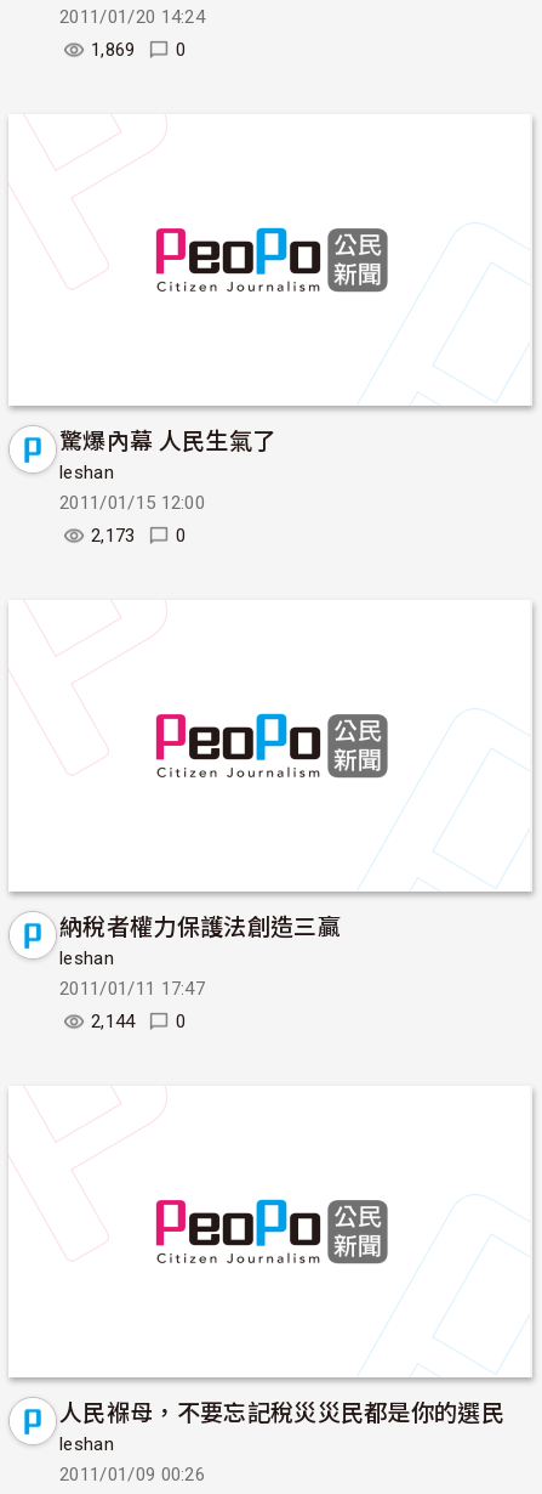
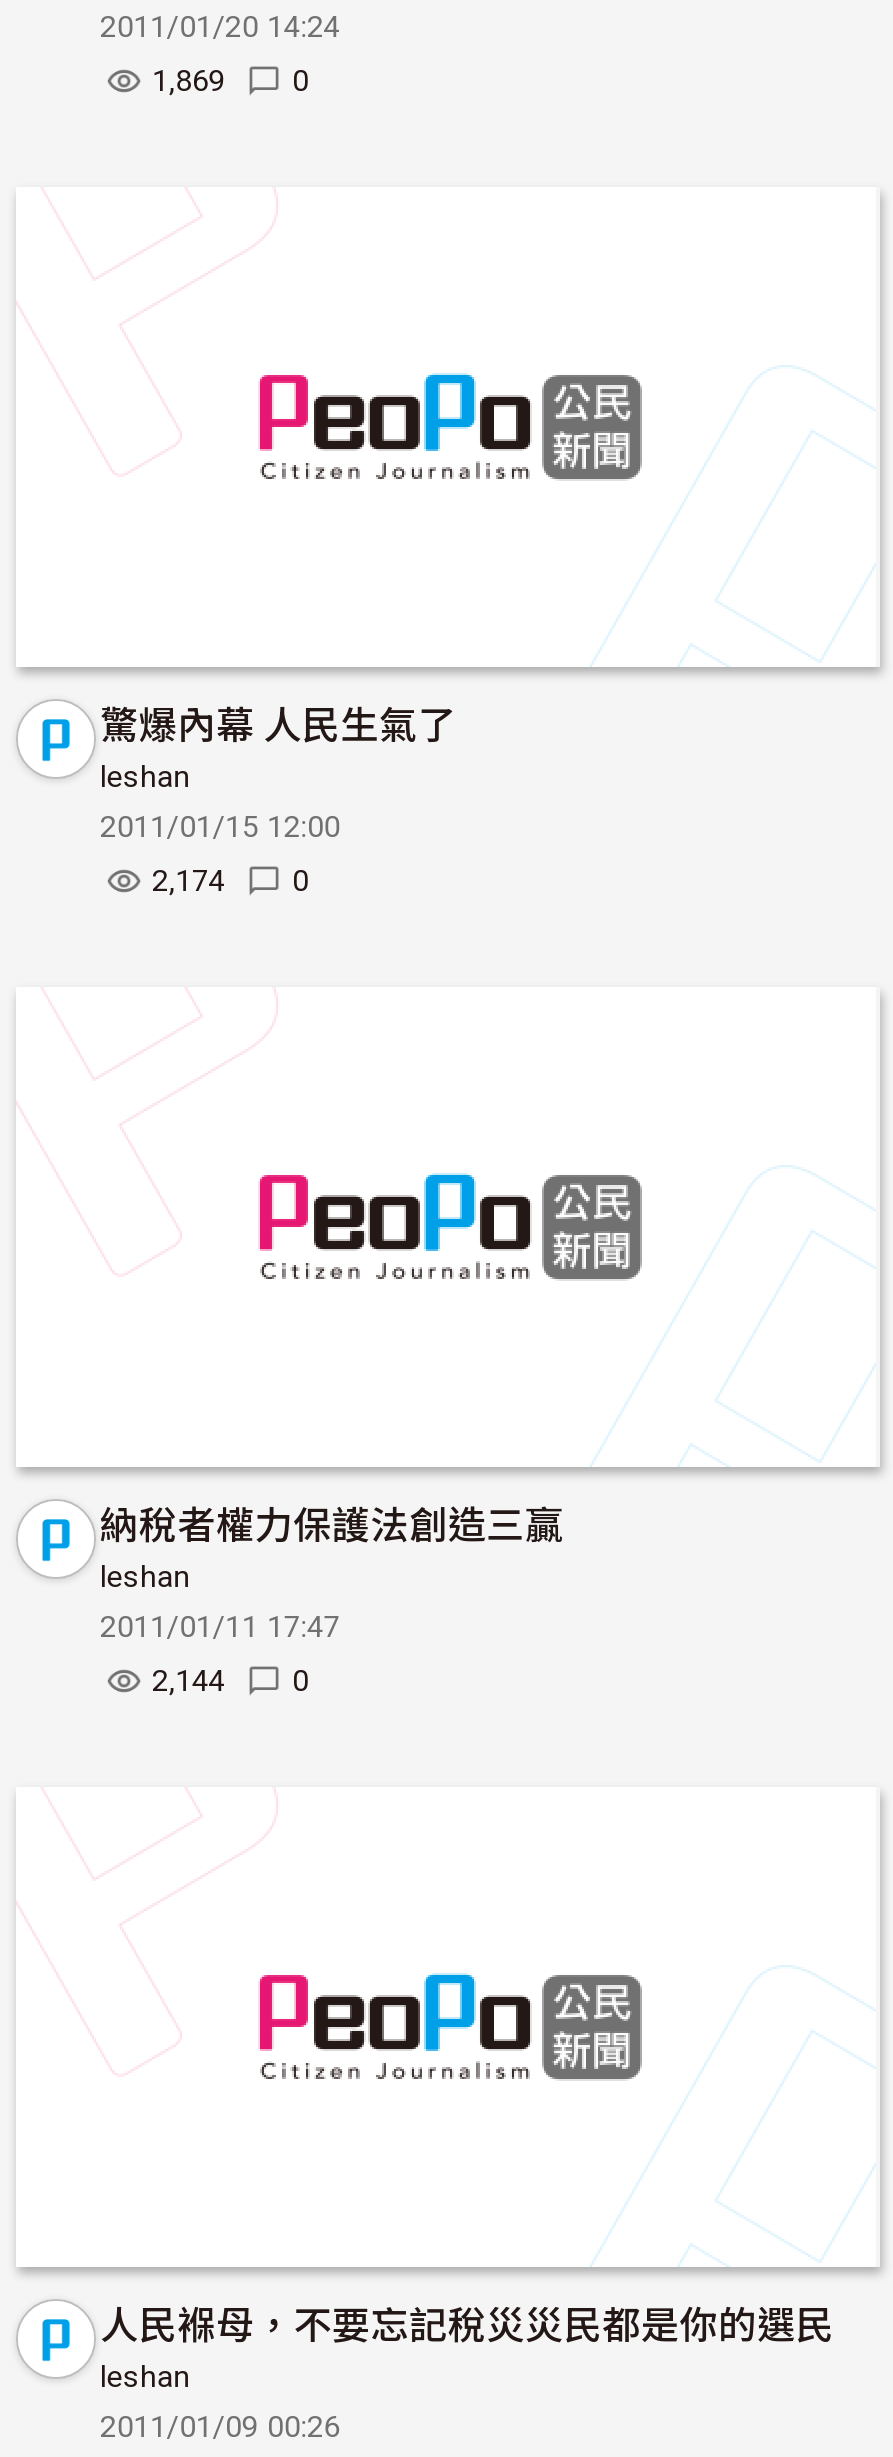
- 2,173 0
+ 2,174 0
